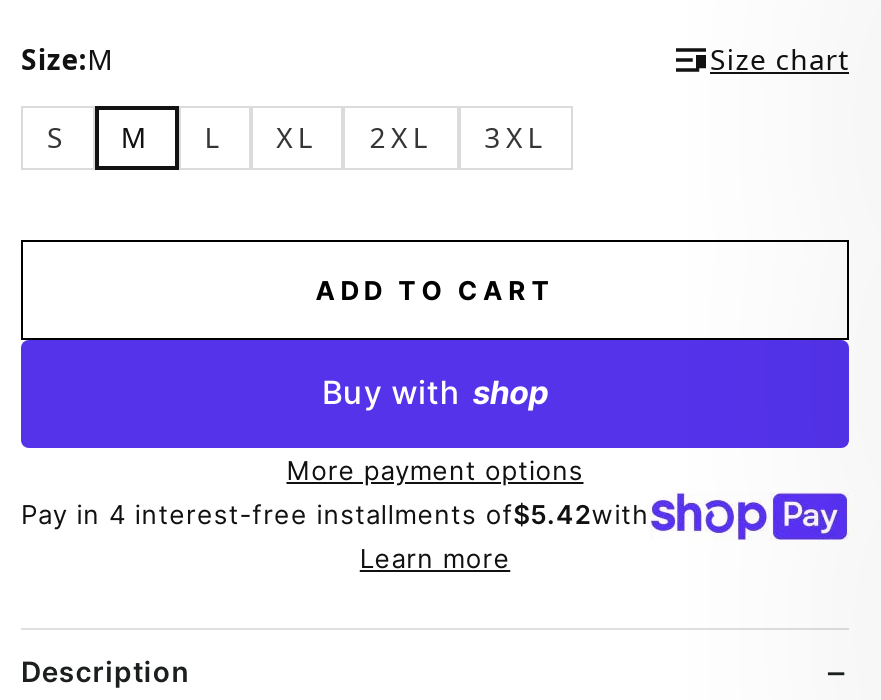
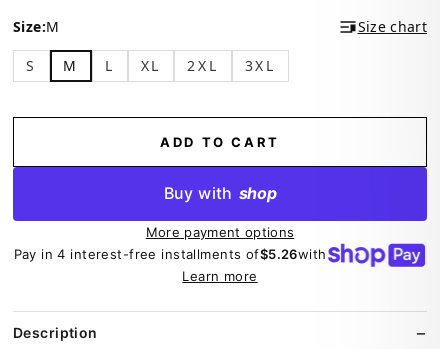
- Pay in 4 interest-free installments of$5.42with
+ Pay in 4 interest-free installments of$5.26with
